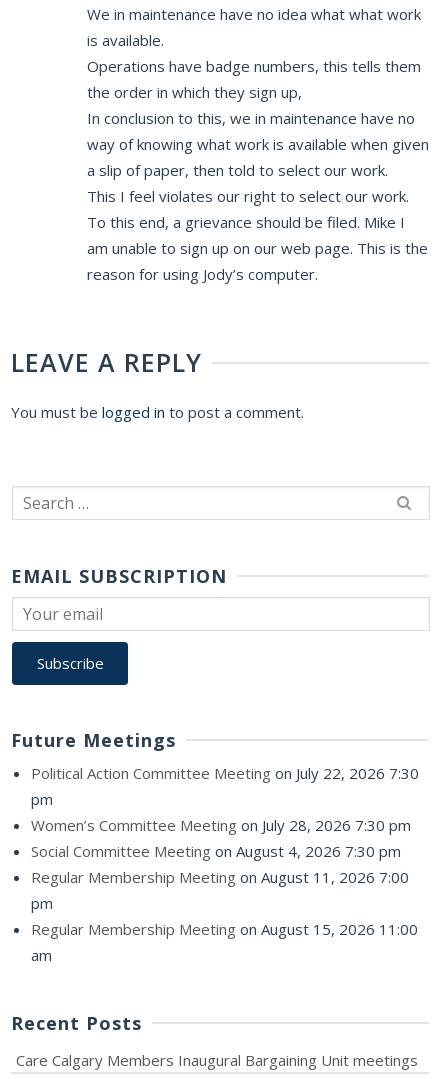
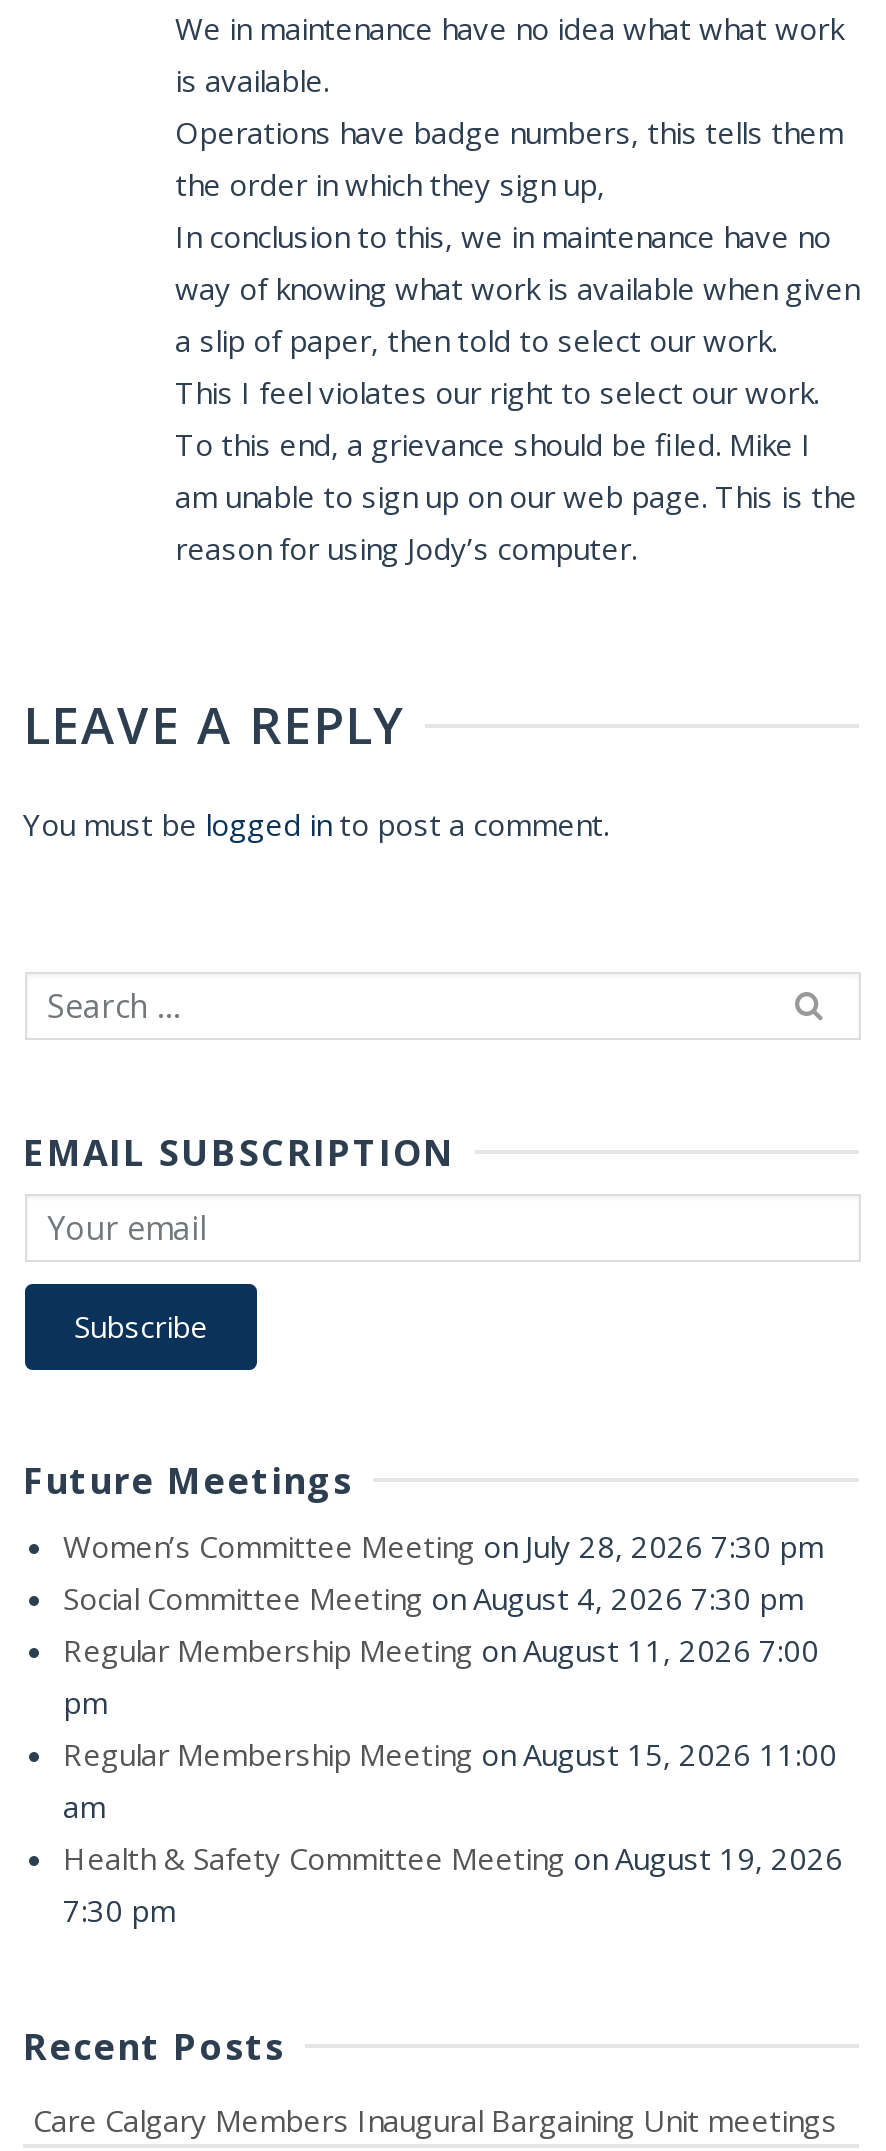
- Political Action Committee Meeting on July 22, 2026 7:30
- pm

moved up: Women’s Committee Meeting on July 28, 2026 7:30 pm | Social Committee Meeting on August 4, 2026 7:30 pm | Regular Membership Meeting on August 11, 2026 7:00 | pm | Regular Membership Meeting on August 15, 2026 11:00 | am

+ Health & Safety Committee Meeting on August 19, 2026
+ 7:30 pm
